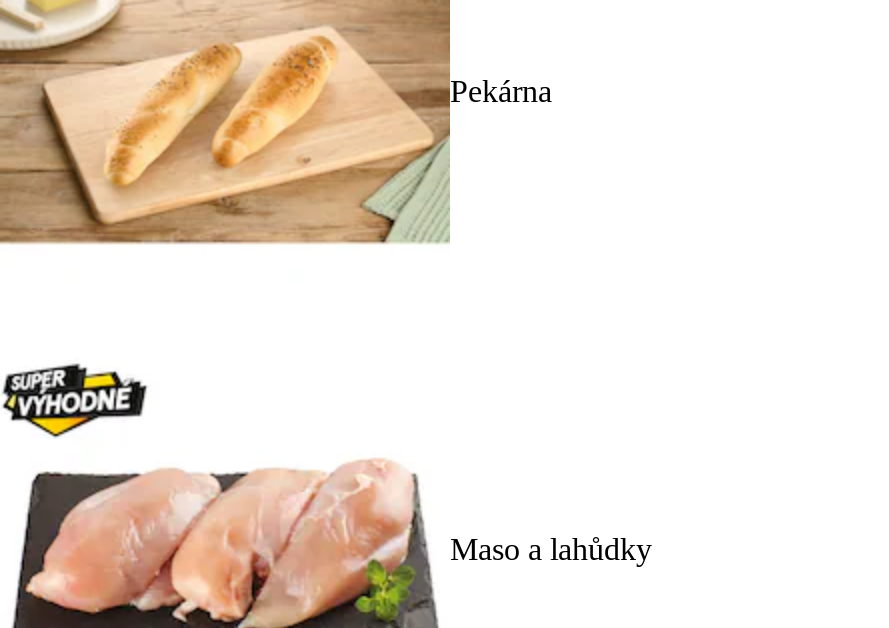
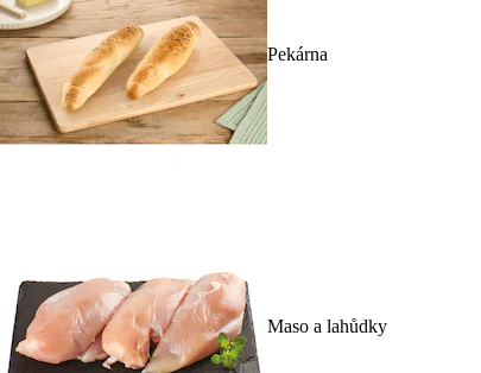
- [image]
